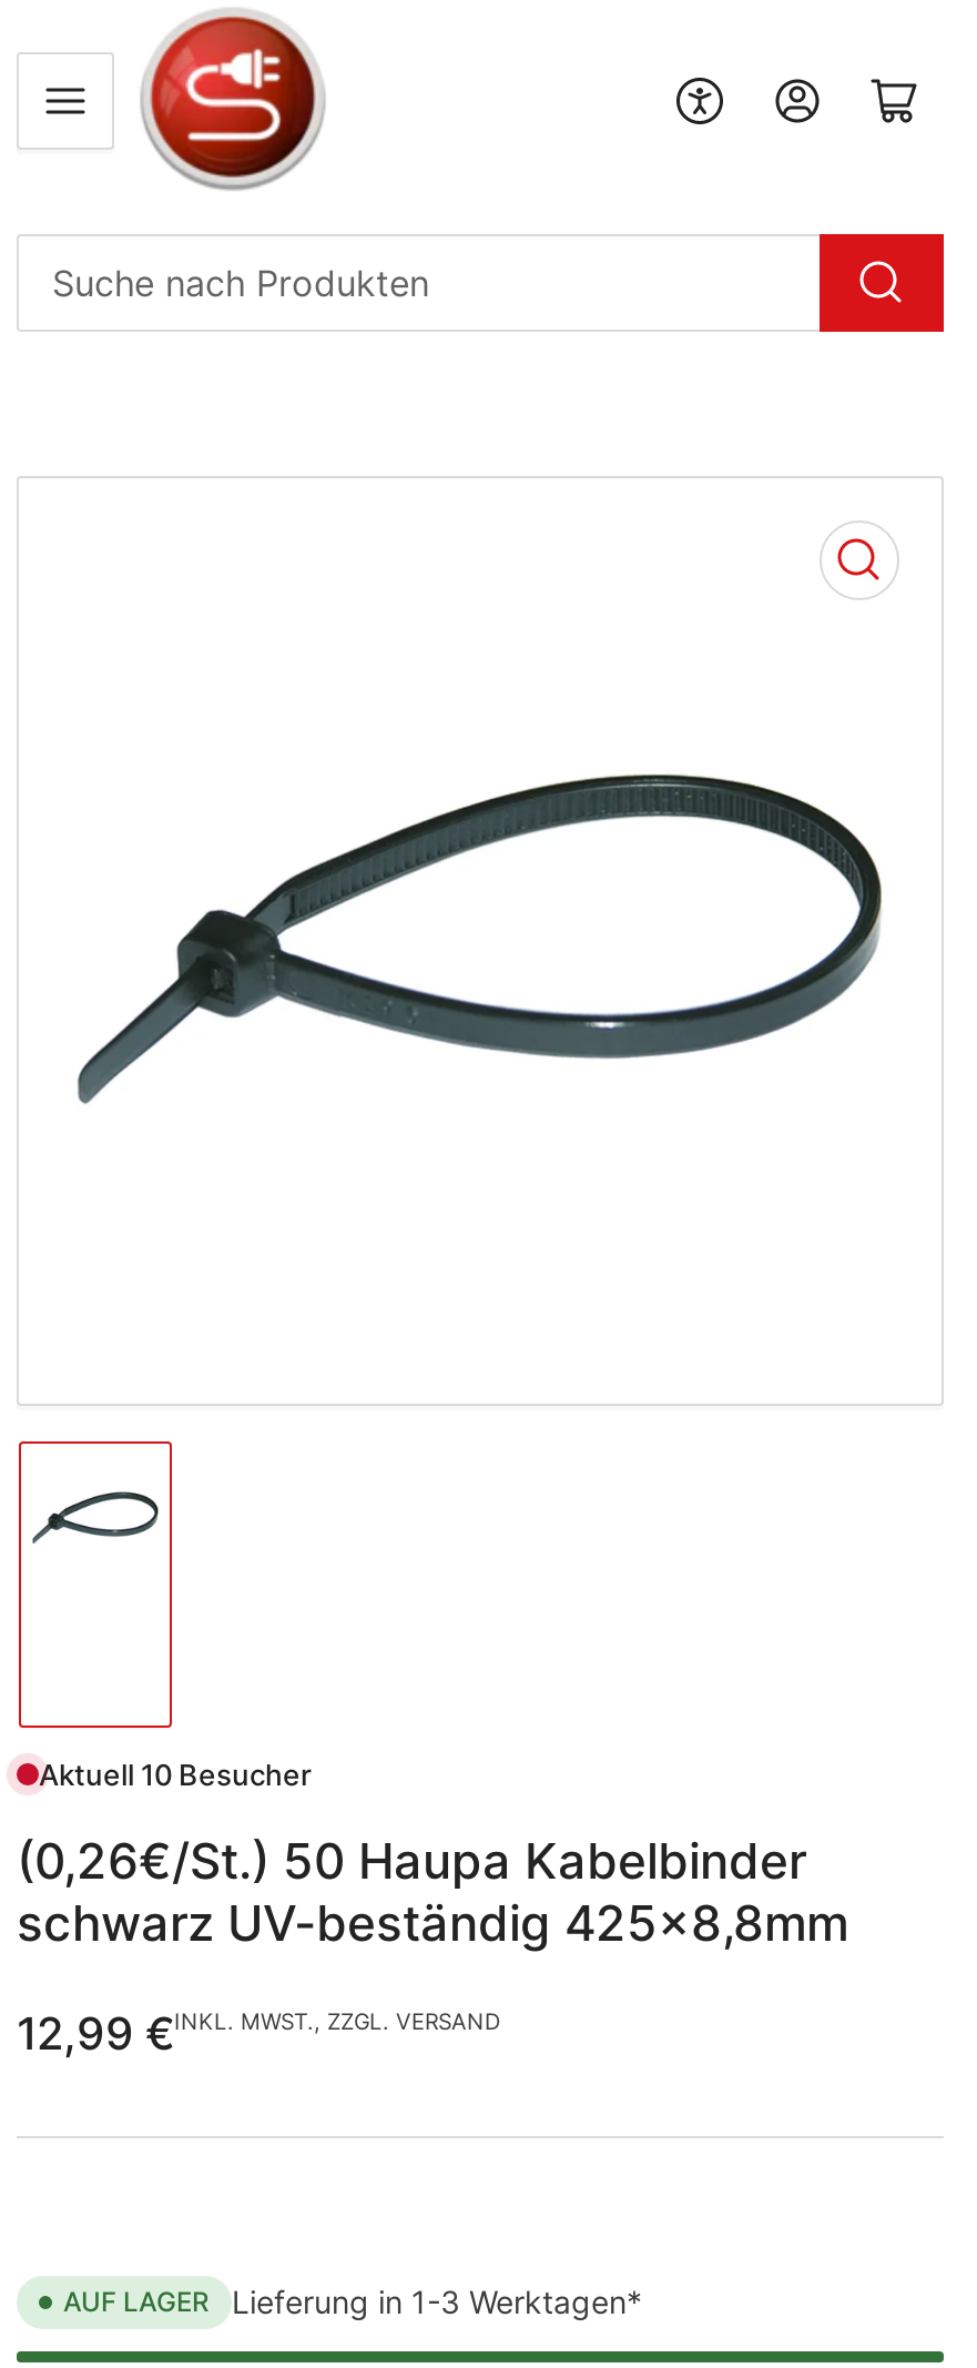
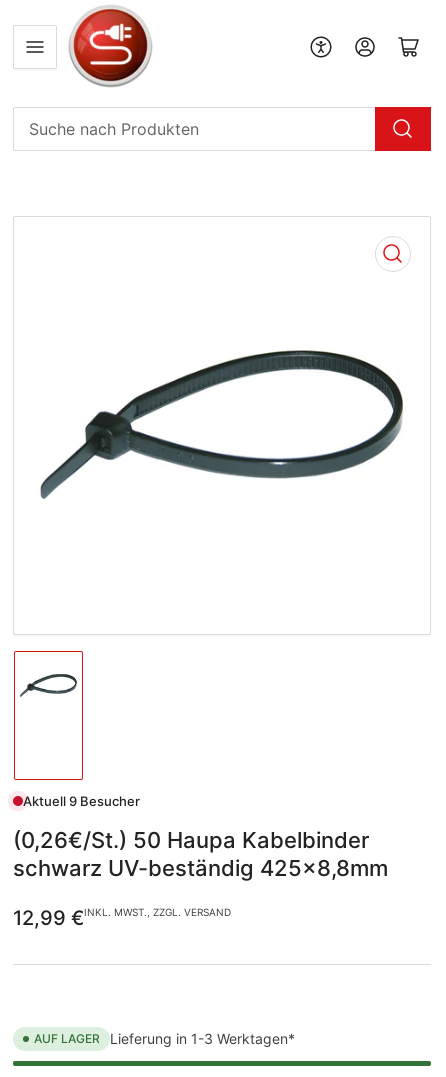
- Aktuell 10 Besucher
+ Aktuell 9 Besucher
